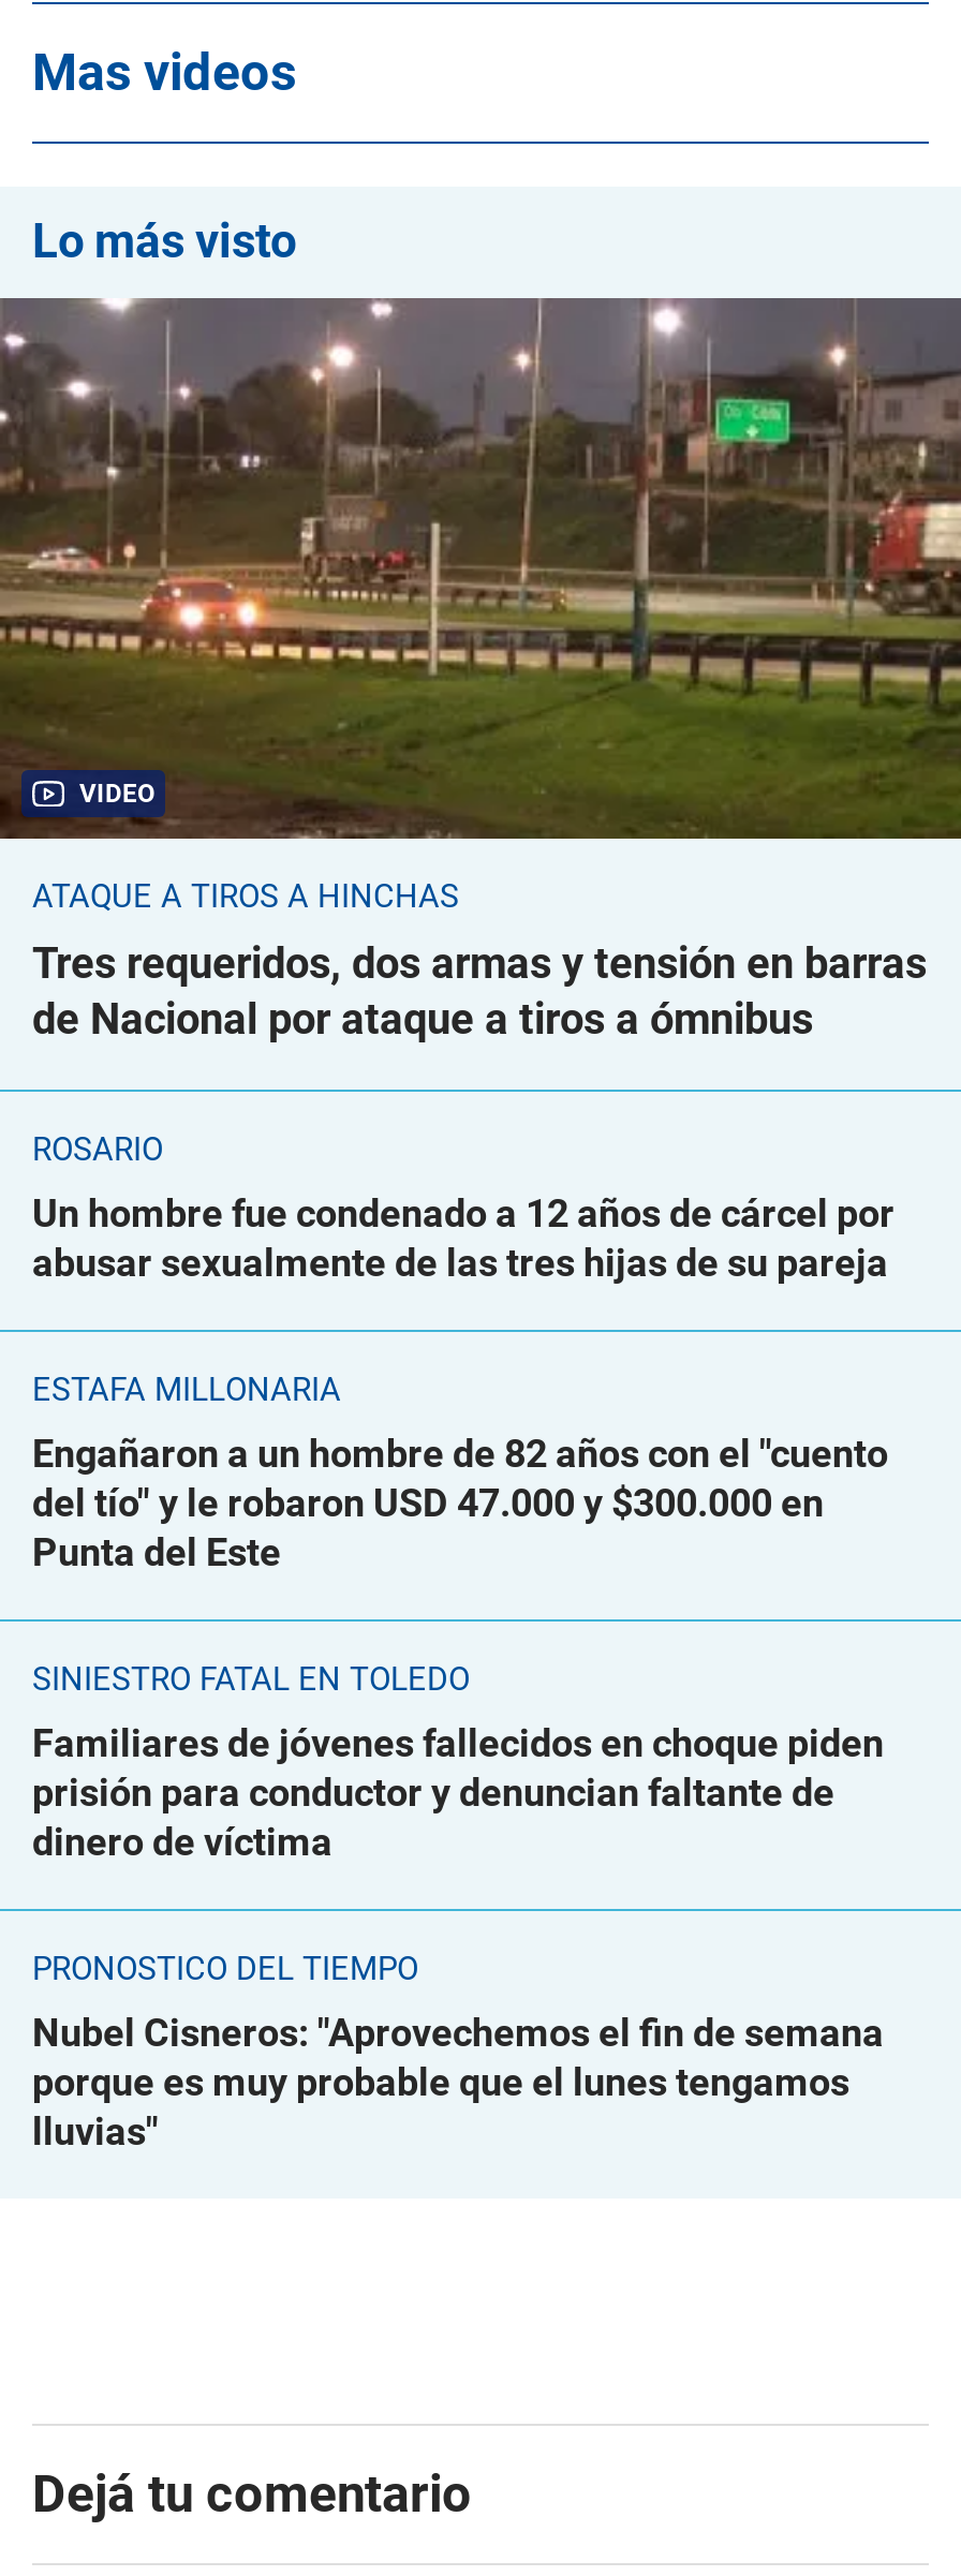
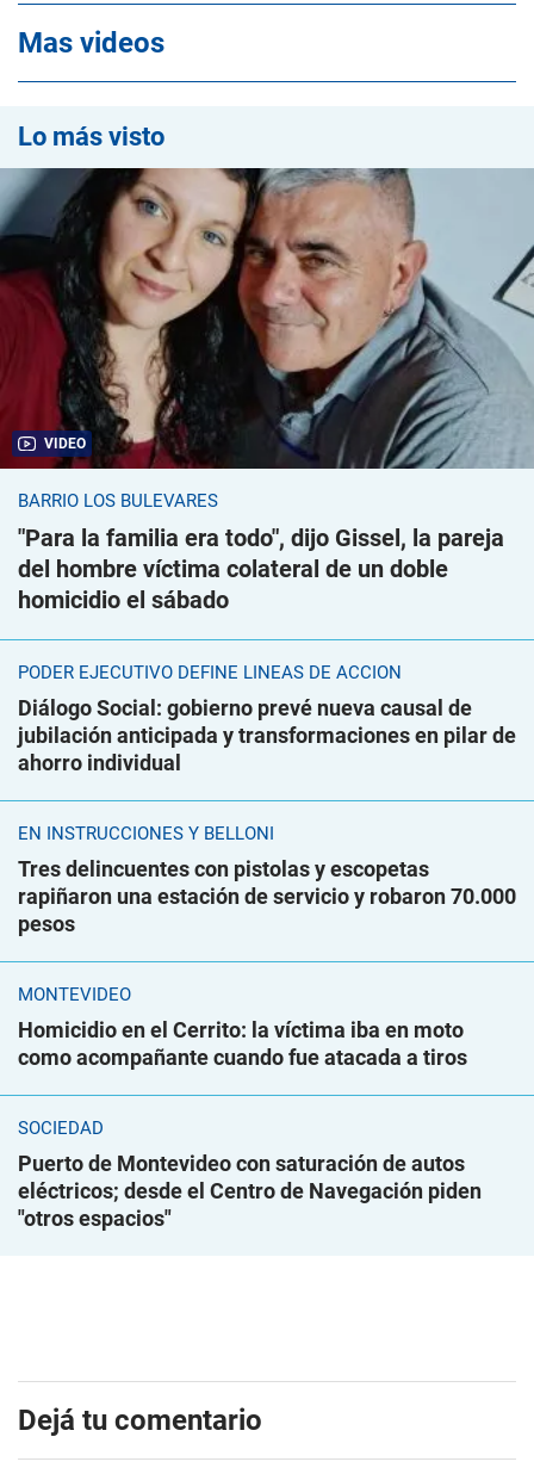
- [image]
- ATAQUE A TIROS A HINCHAS
- Tres requeridos, dos armas y tensión en barras
- de Nacional por ataque a tiros a ómnibus
+ [image]
+ BARRIO LOS BULEVARES
+ "Para la familia era todo", dijo Gissel, la pareja
+ del hombre víctima colateral de un doble
+ homicidio el sábado

- ROSARIO
+ PODER EJECUTIVO DEFINE LÍNEAS DE ACCIÓN

- Un hombre fue condenado a 12 años de cárcel por
- abusar sexualmente de las tres hijas de su pareja
+ Diálogo Social: gobierno prevé nueva causal de
+ jubilación anticipada y transformaciones en pilar de
+ ahorro individual

- ESTAFA MILLONARIA
+ EN INSTRUCCIONES Y BELLONI

- Engañaron a un hombre de 82 años con el "cuento
- del tío" y le robaron USD 47.000 y $300.000 en
- Punta del Este
+ Tres delincuentes con pistolas y escopetas
+ rapiñaron una estación de servicio y robaron 70.000
+ pesos

- SINIESTRO FATAL EN TOLEDO
+ MONTEVIDEO

- Familiares de jóvenes fallecidos en choque piden
- prisión para conductor y denuncian faltante de
- dinero de víctima
+ Homicidio en el Cerrito: la víctima iba en moto
+ como acompañante cuando fue atacada a tiros

- PRONÓSTICO DEL TIEMPO
+ SOCIEDAD

- Nubel Cisneros: "Aprovechemos el fin de semana
- porque es muy probable que el lunes tengamos
- lluvias"
+ Puerto de Montevideo con saturación de autos
+ eléctricos; desde el Centro de Navegación piden
+ "otros espacios"
